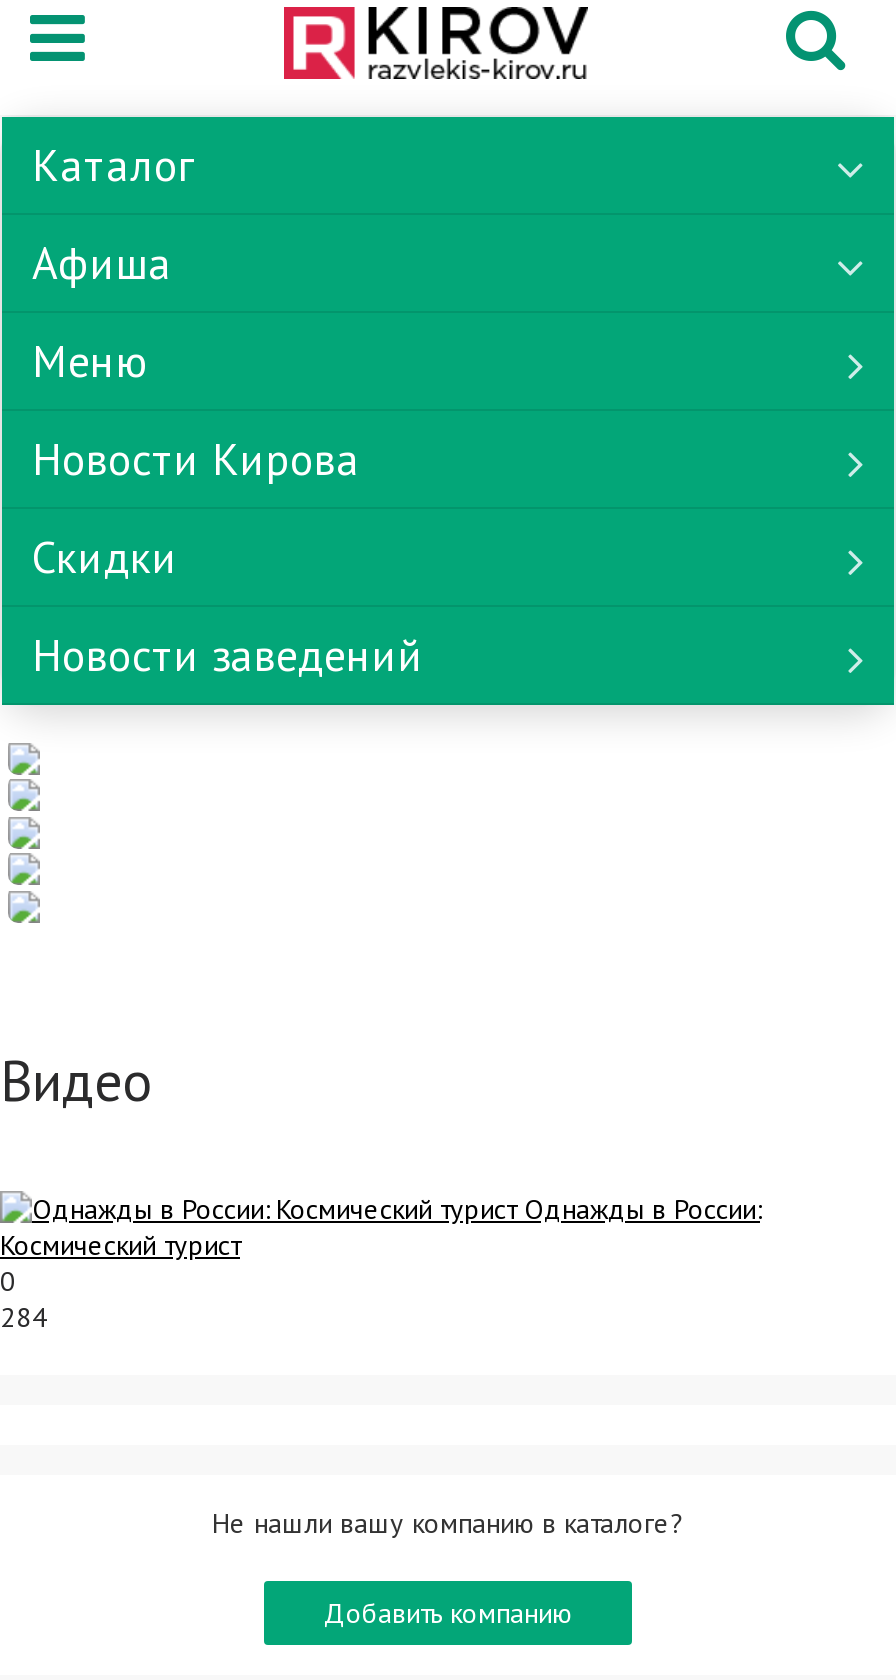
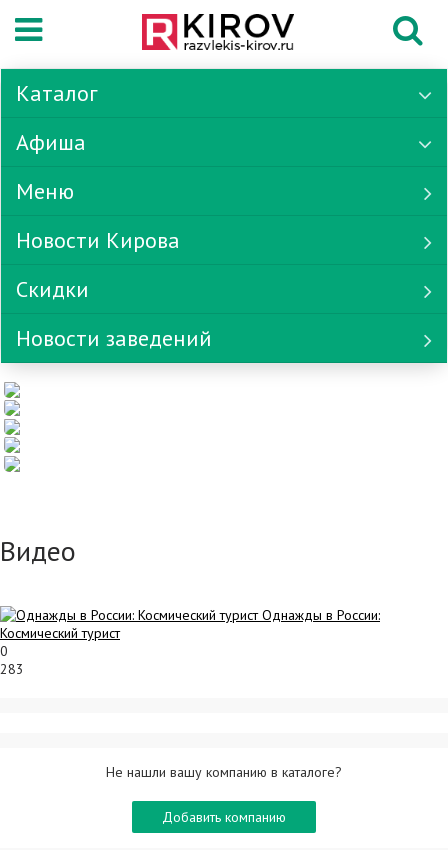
- 284
+ 283
